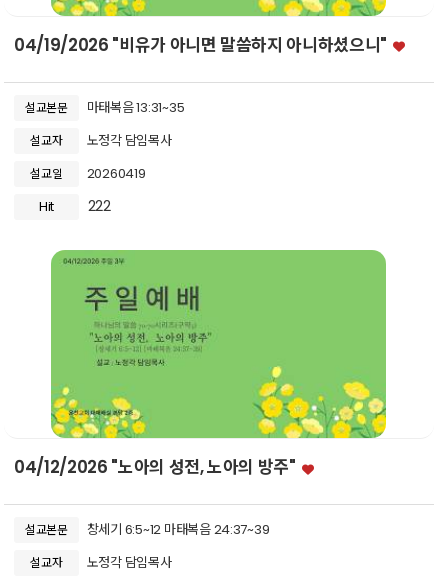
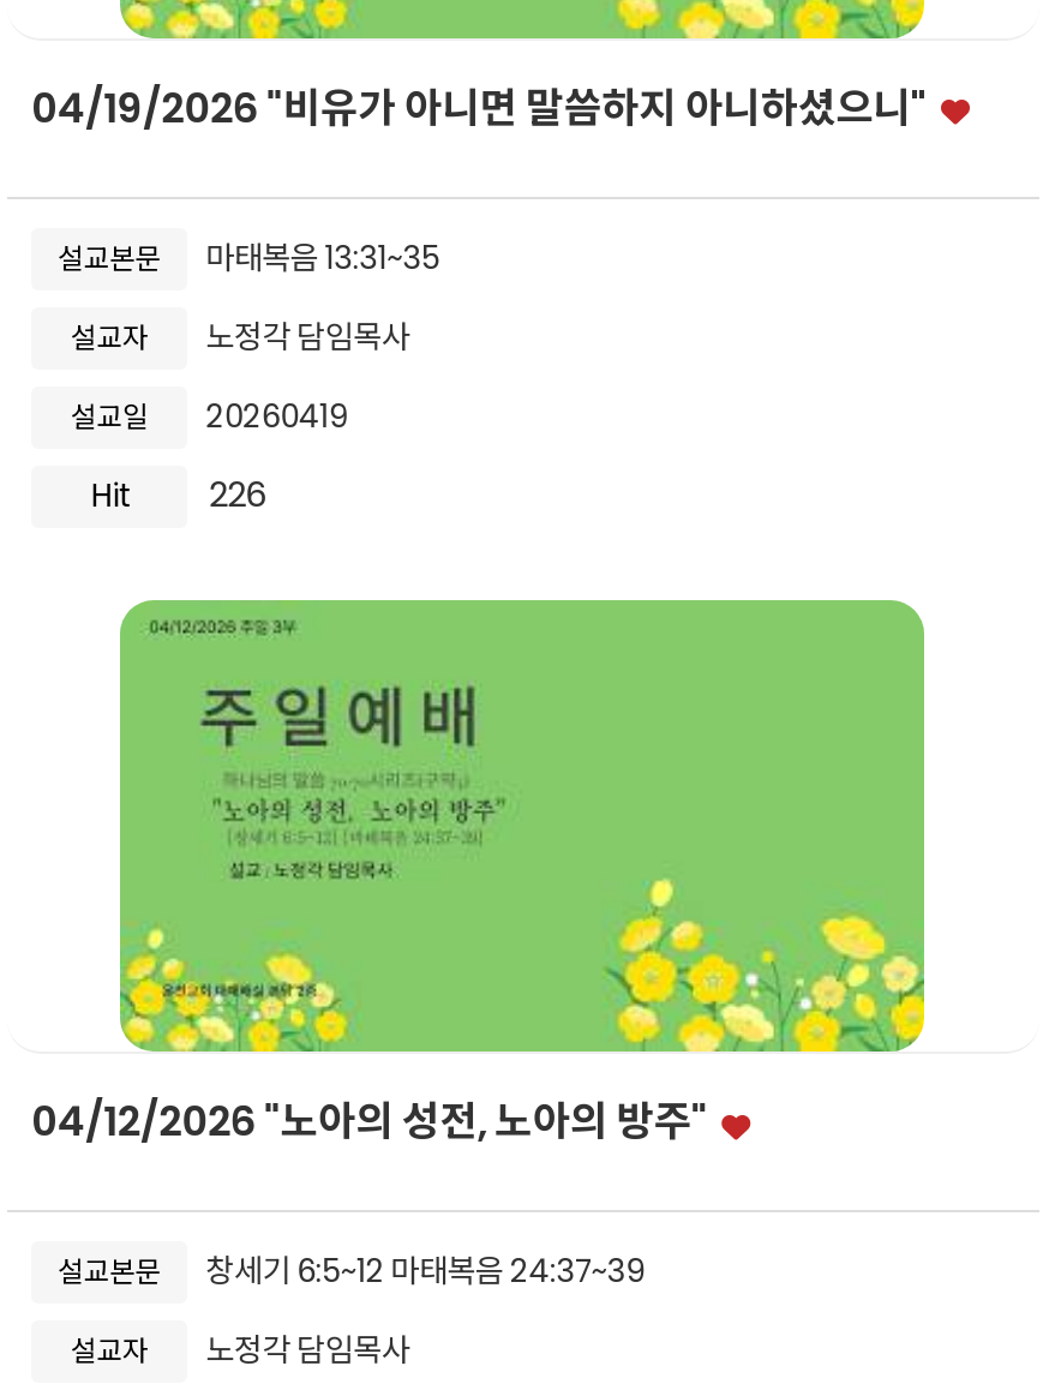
- Hit 222
+ Hit 226
